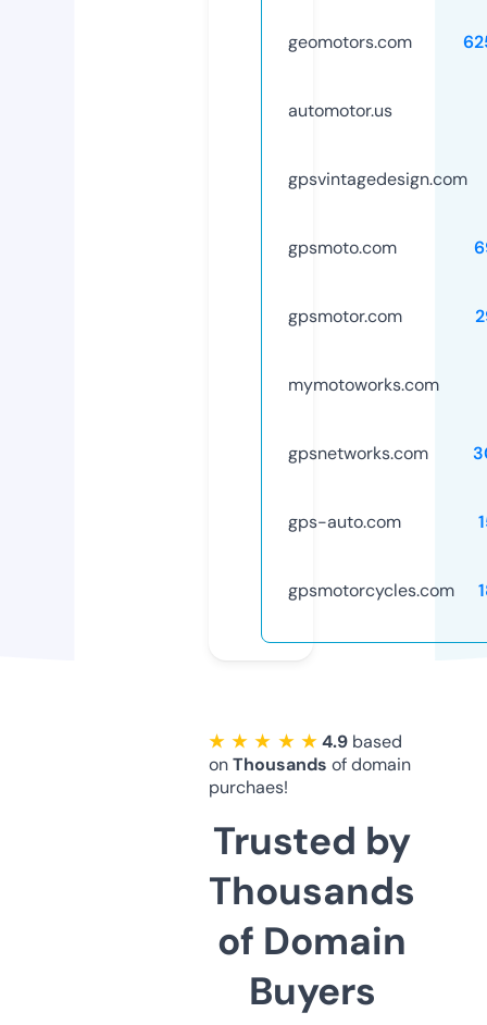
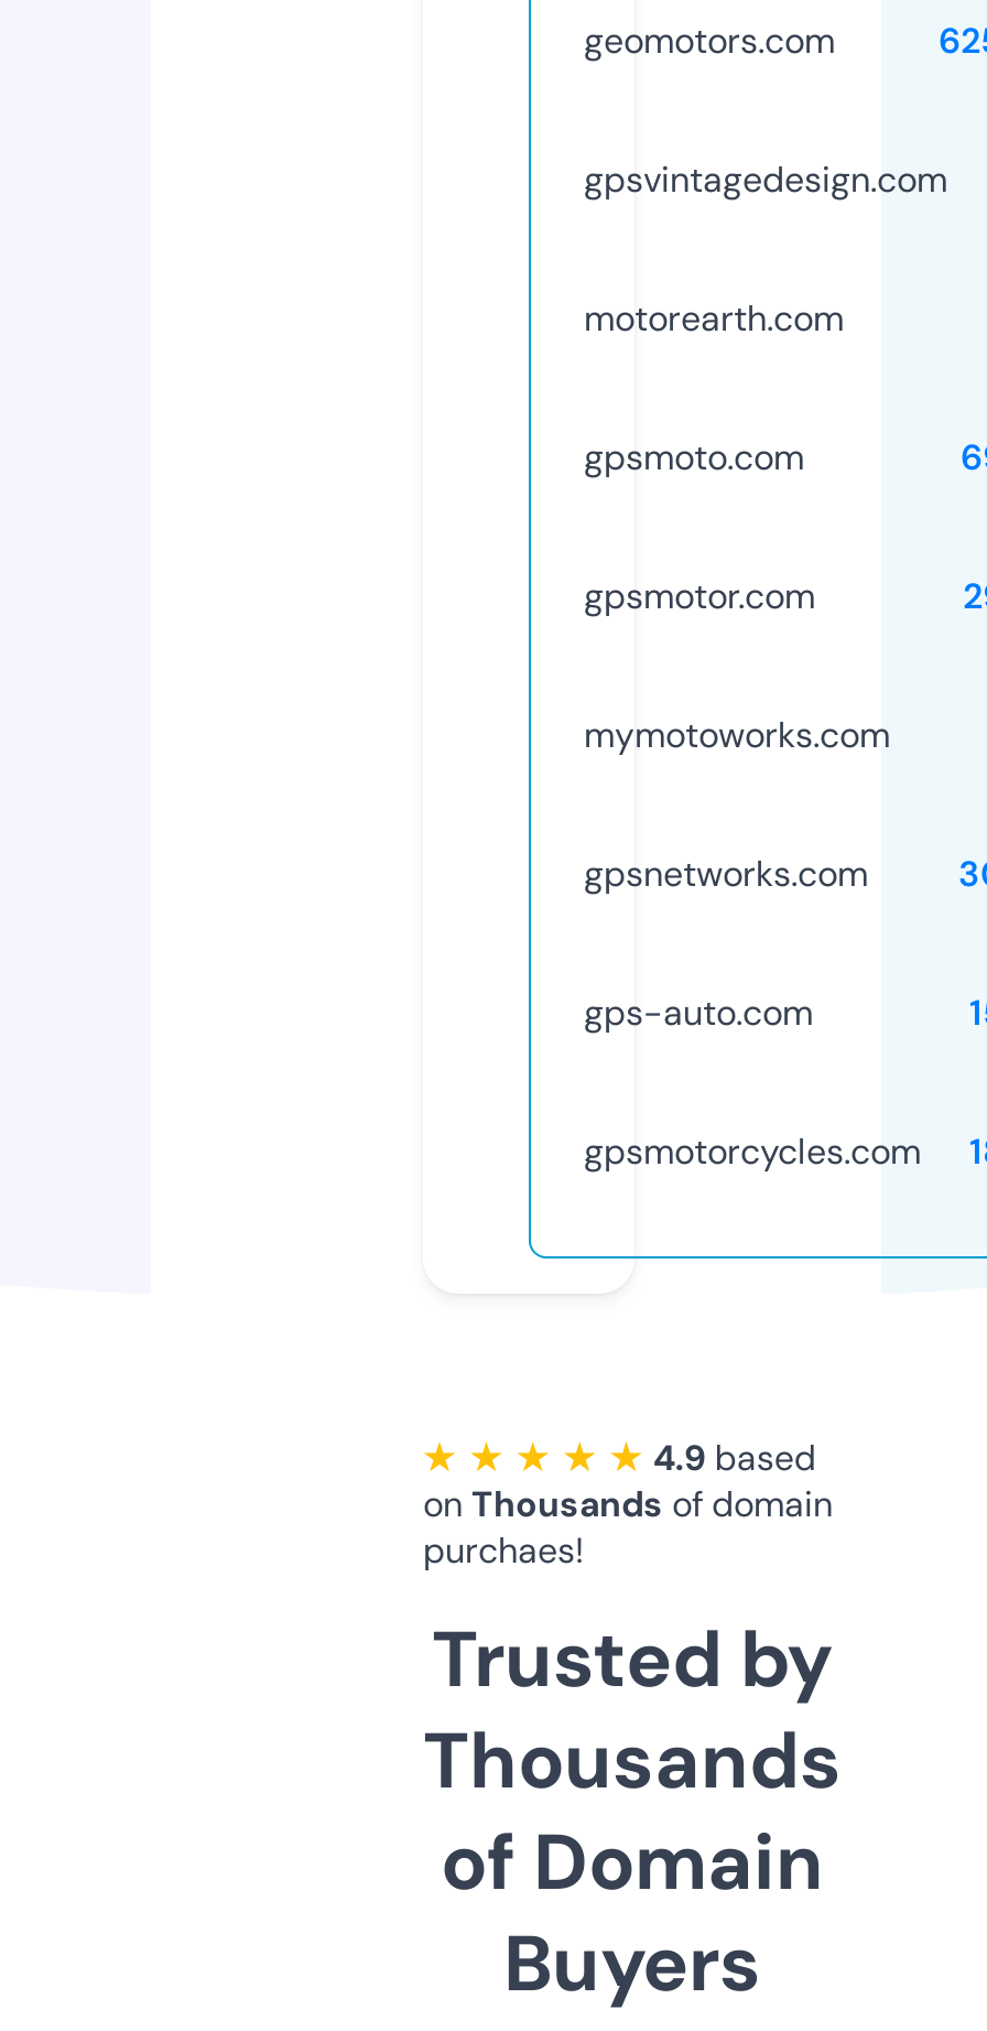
- automotor.us

moved up: gpsvintagedesign.com

+ motorearth.com
